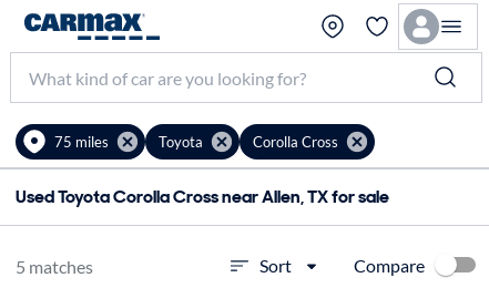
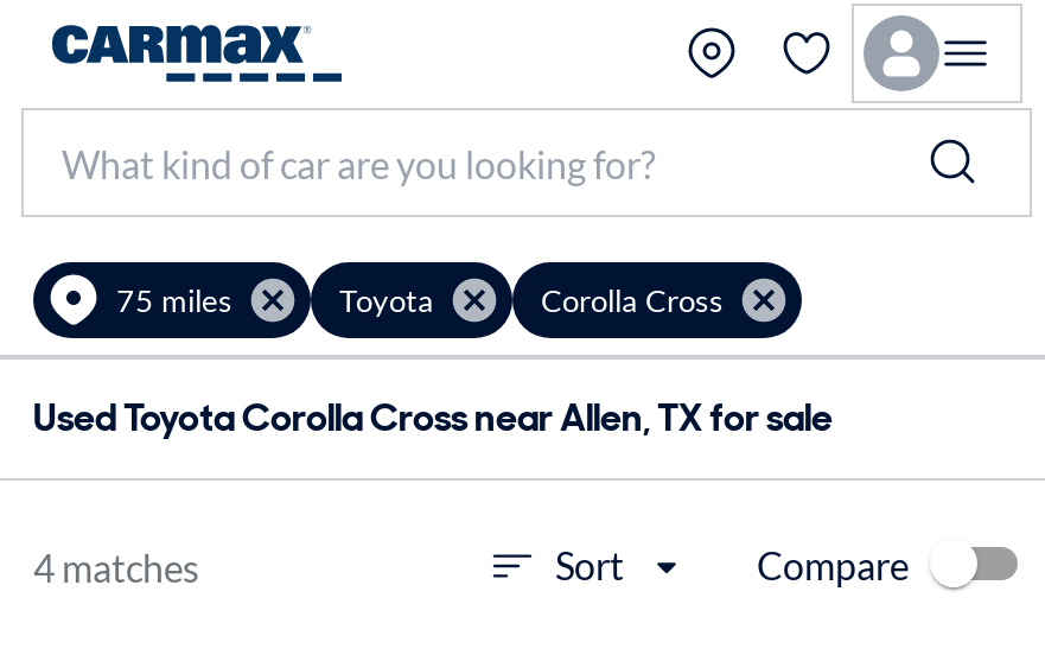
- 5 matches
+ 4 matches
